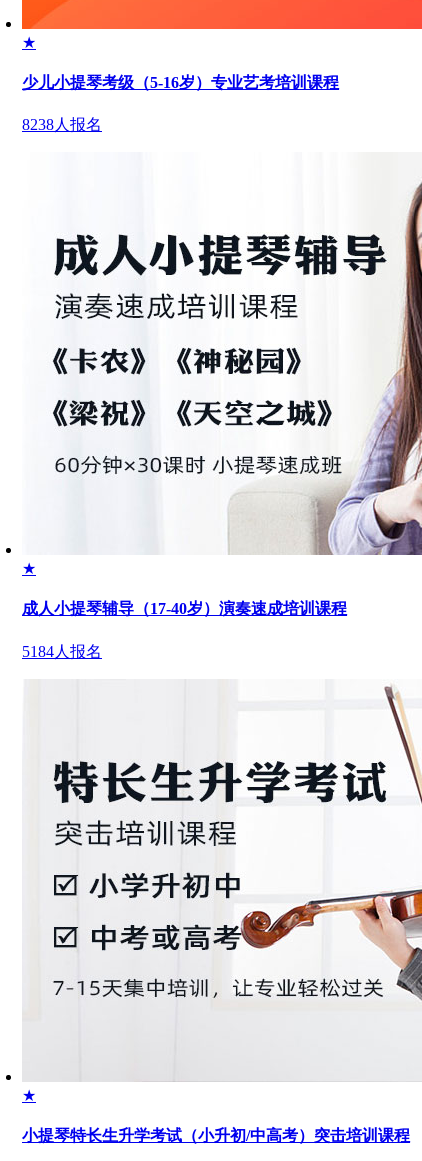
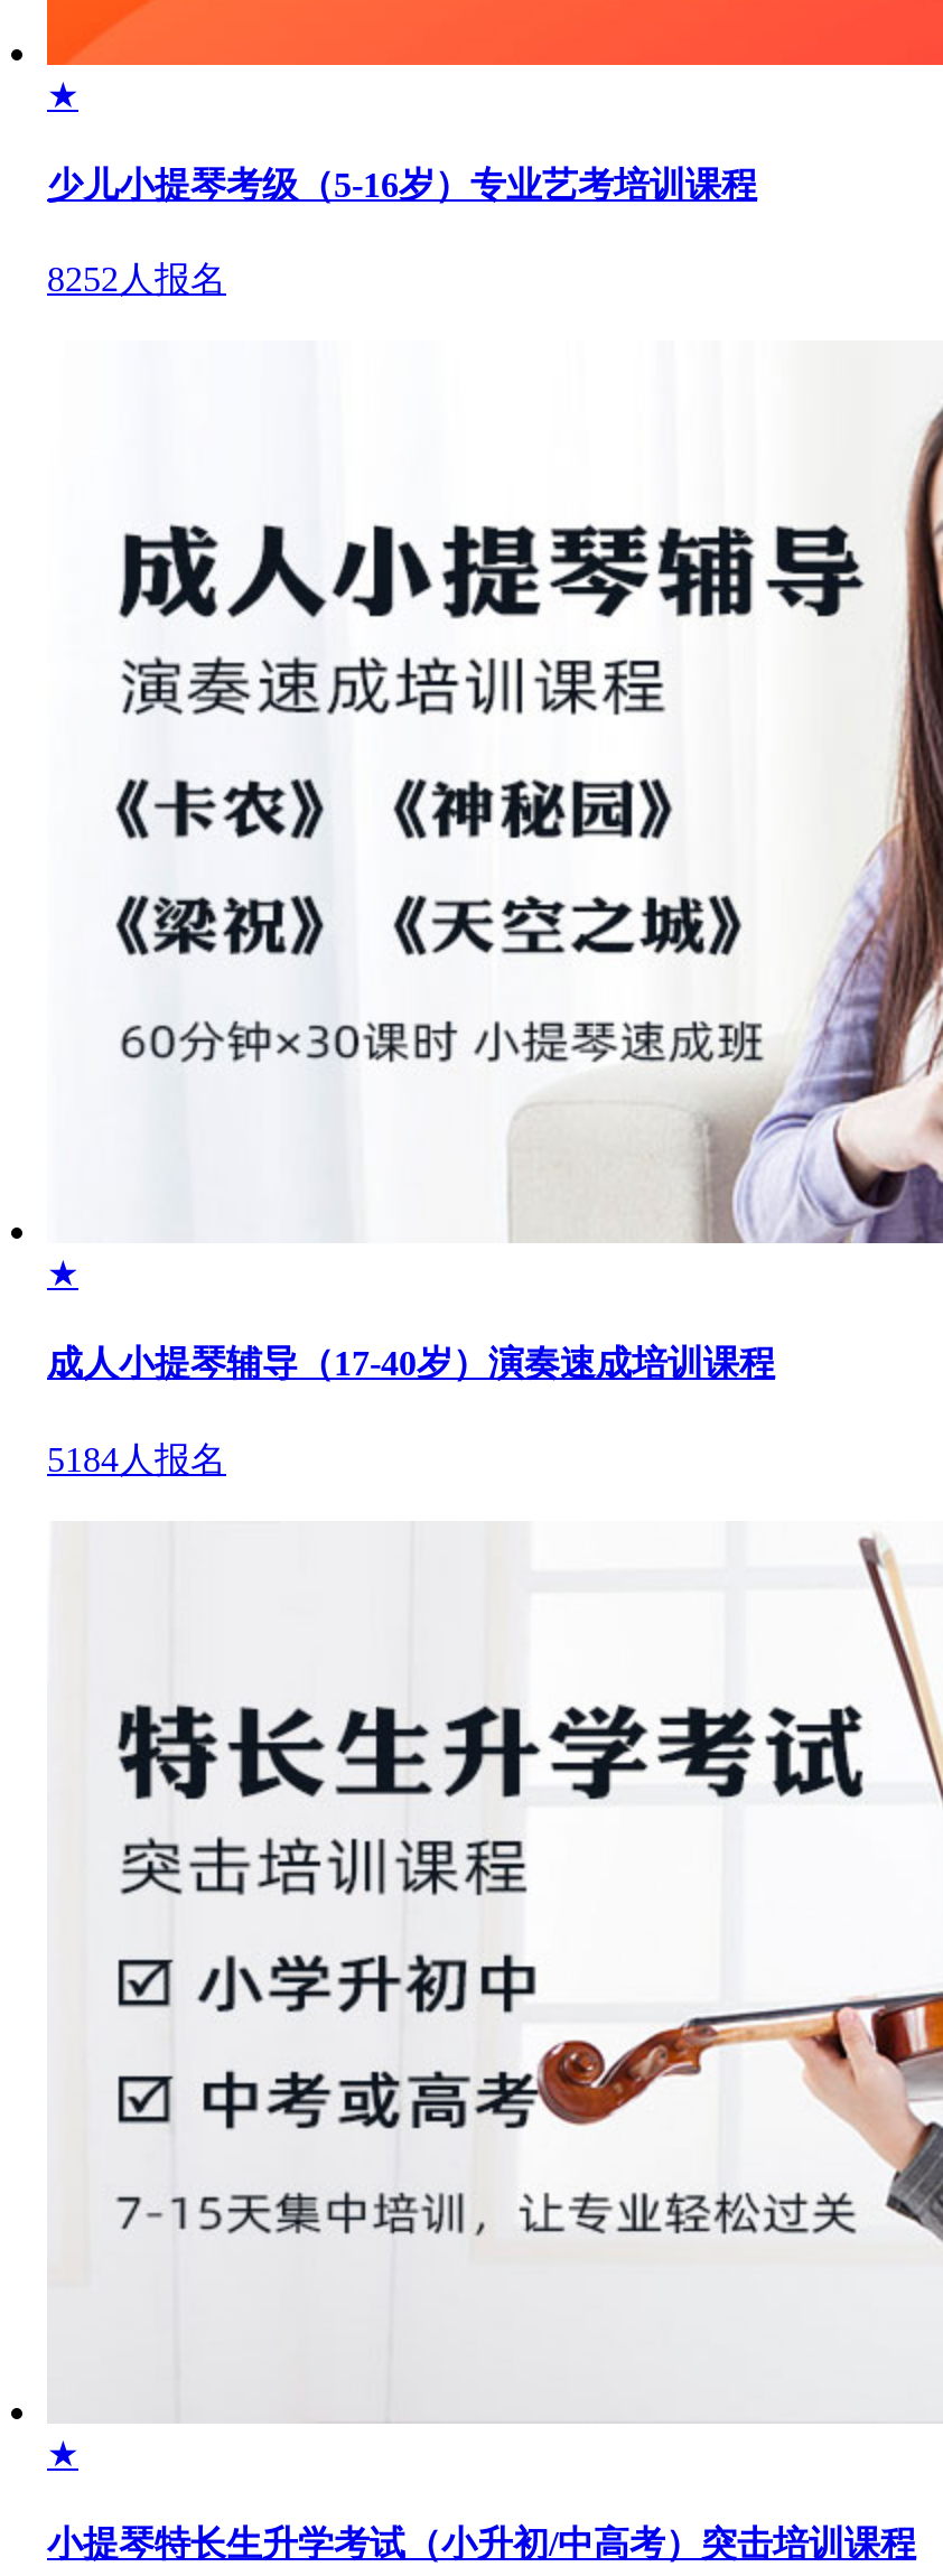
- 8238人报名
+ 8252人报名
